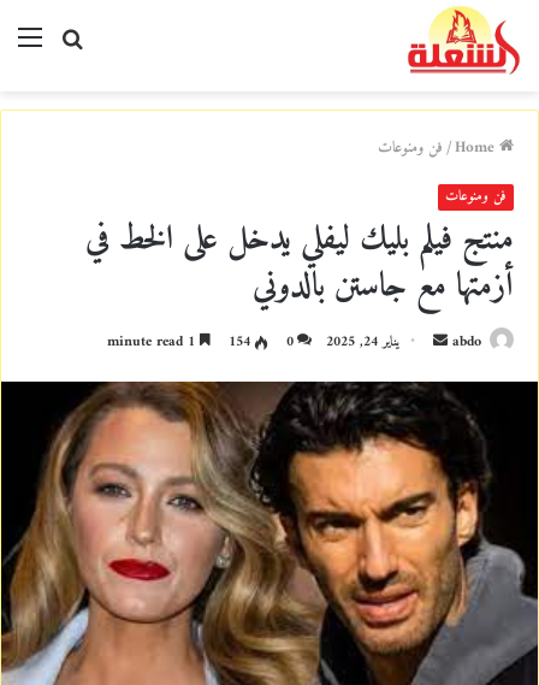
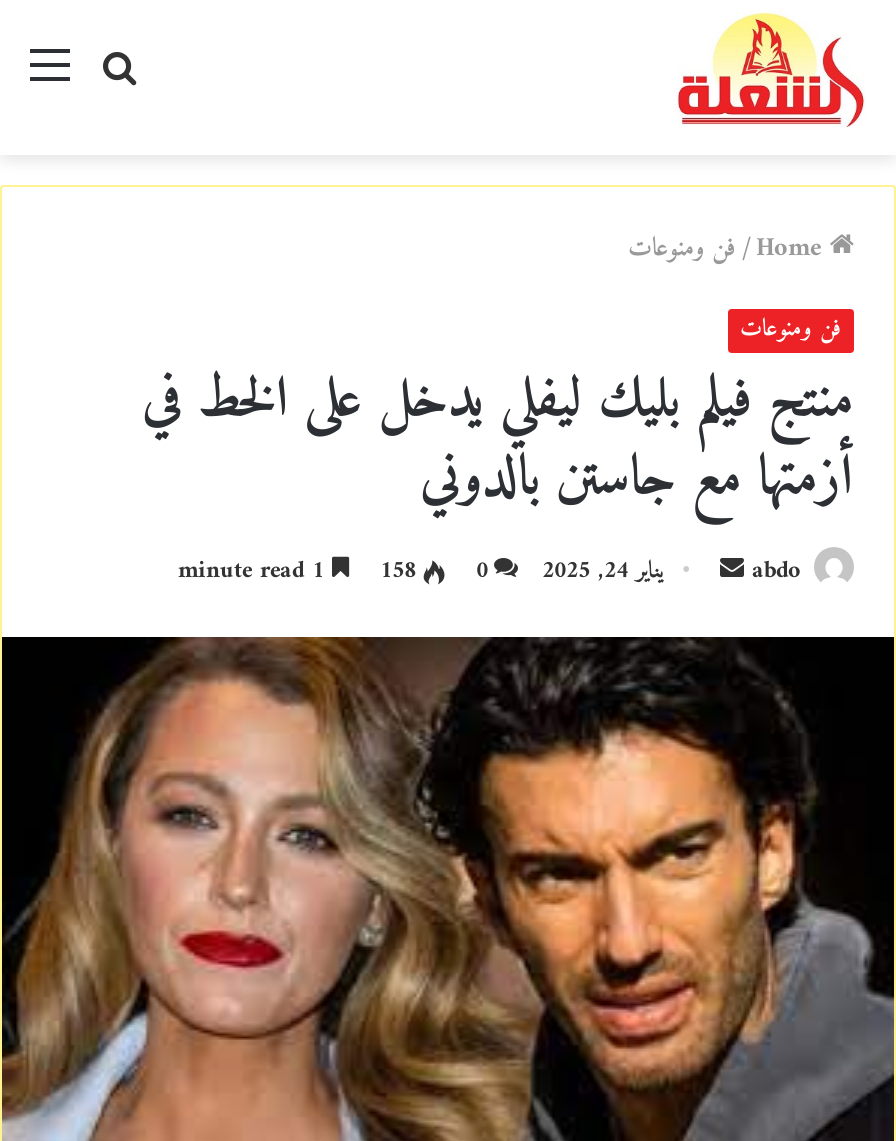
- 154
+ 158
